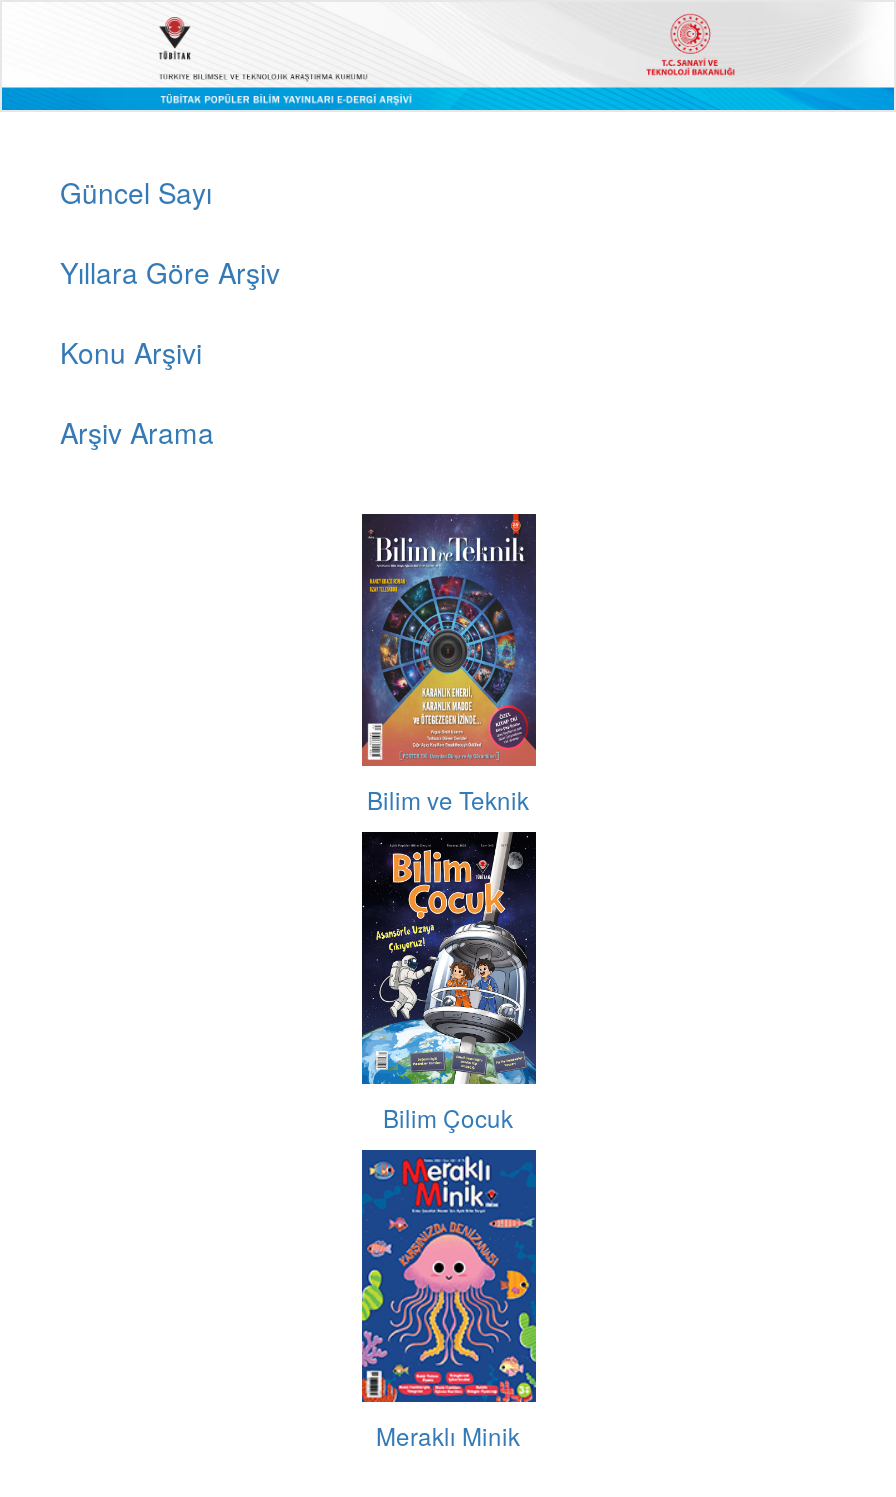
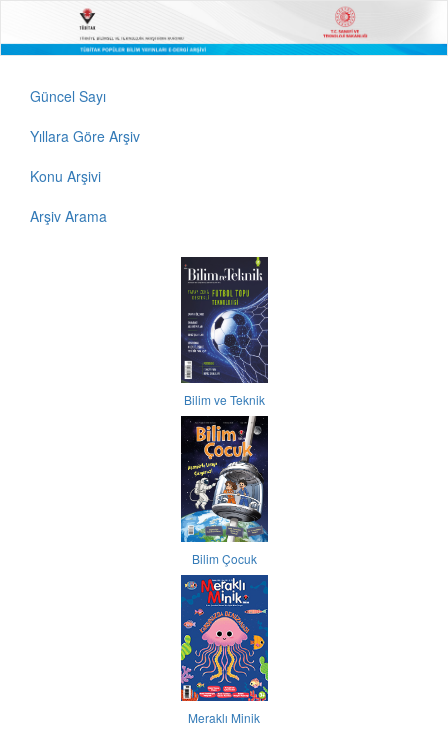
- [image]
+ [image]
